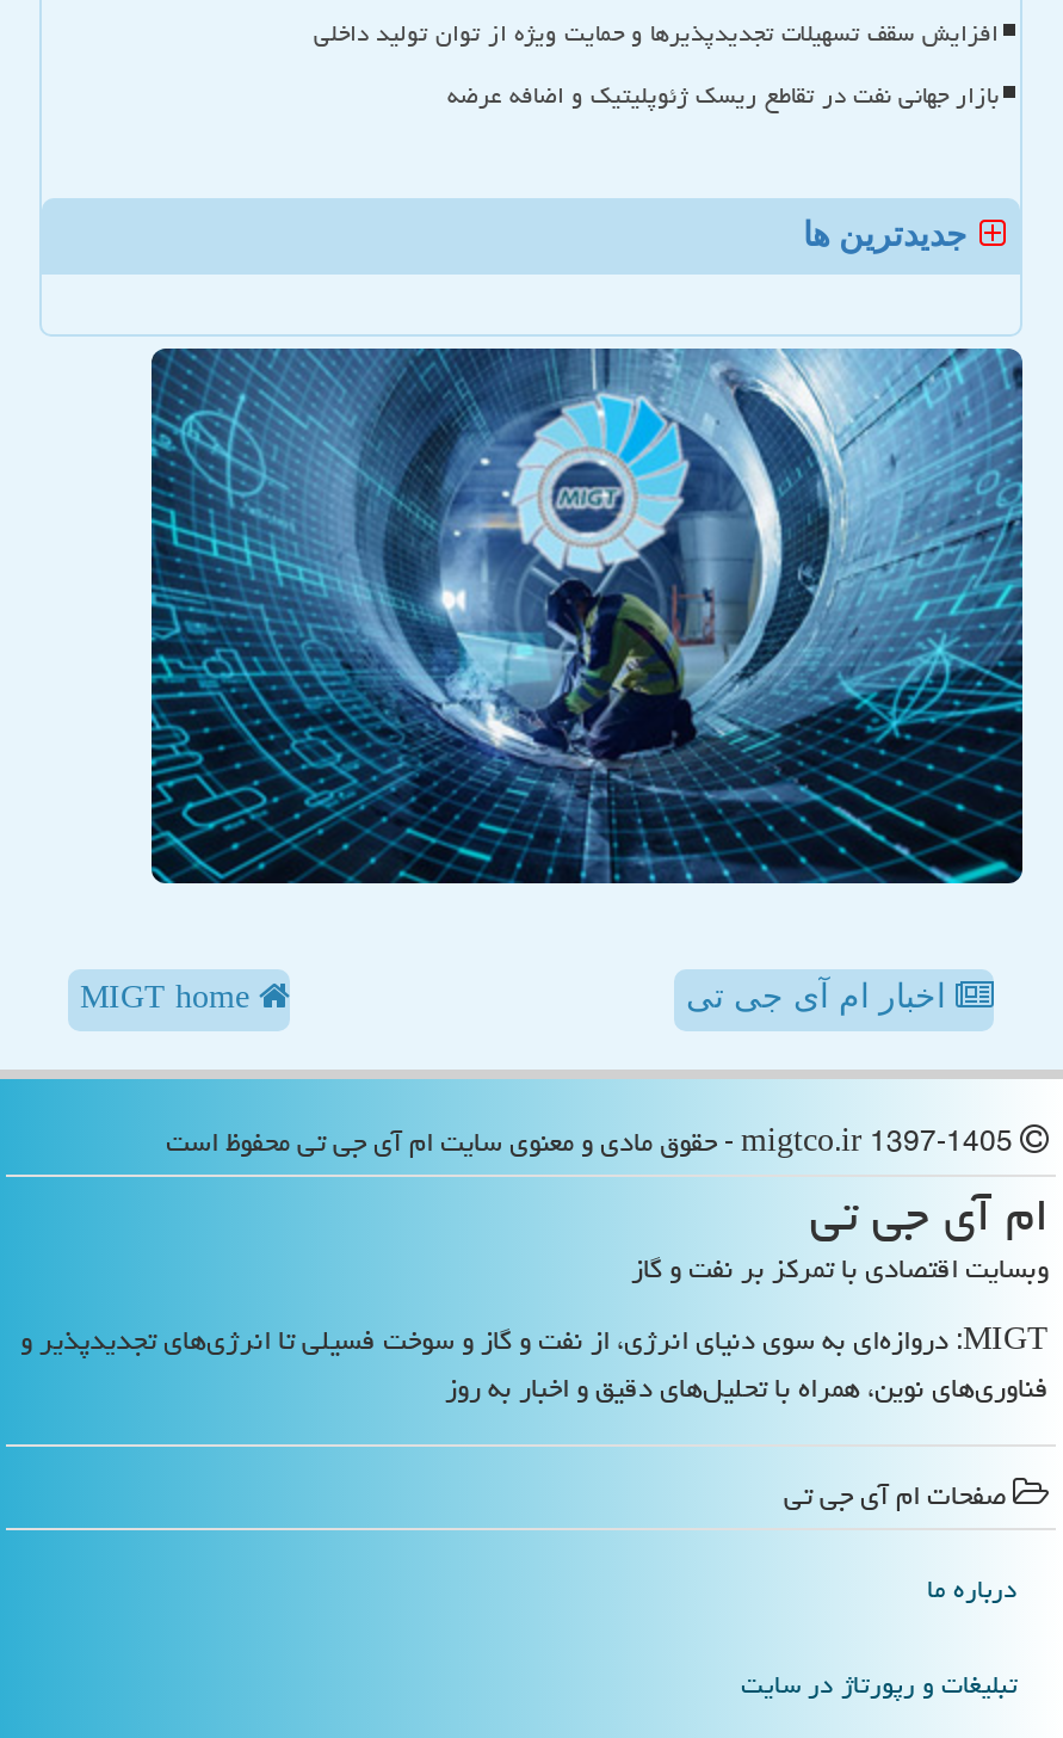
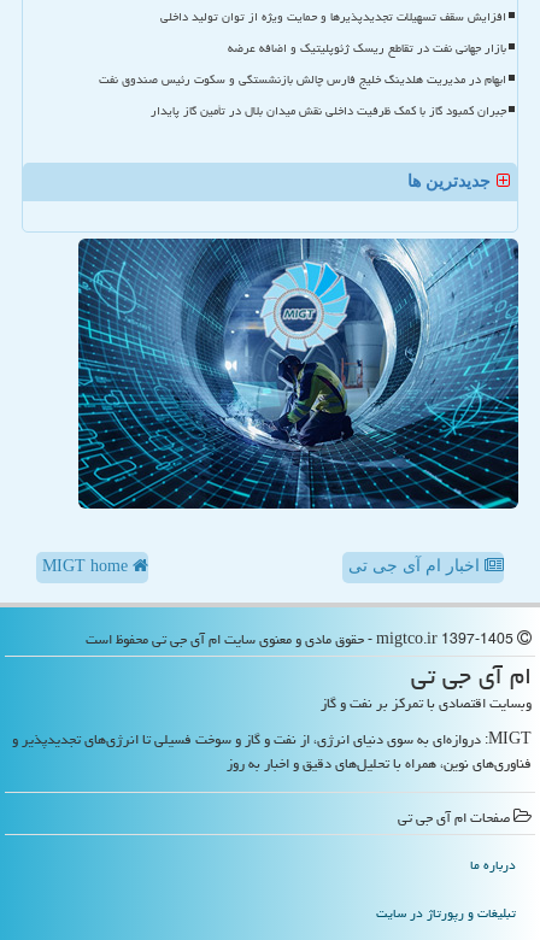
+ ابهام در مدیریت هلدینگ خلیج فارس چالش بازنشستگی و سکوت رئیس صندوق نفت
+ جبران کمبود گاز با کمک ظرفیت داخلی نقش میدان بلال در تأمین گاز پایدار
